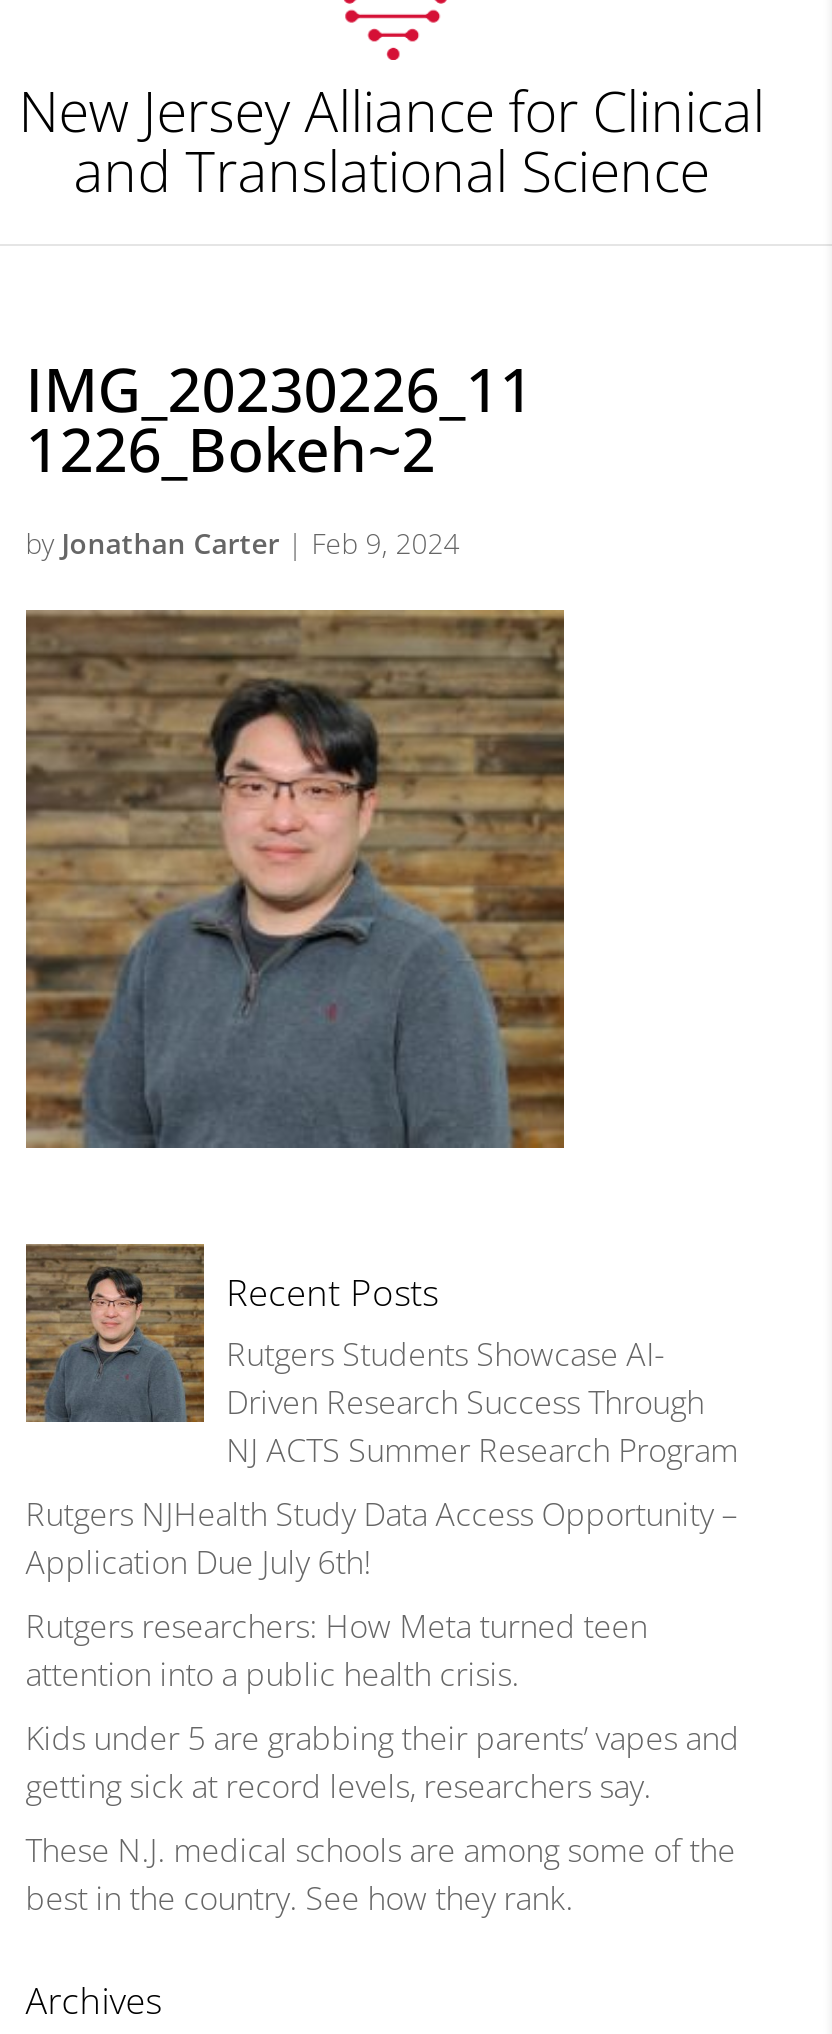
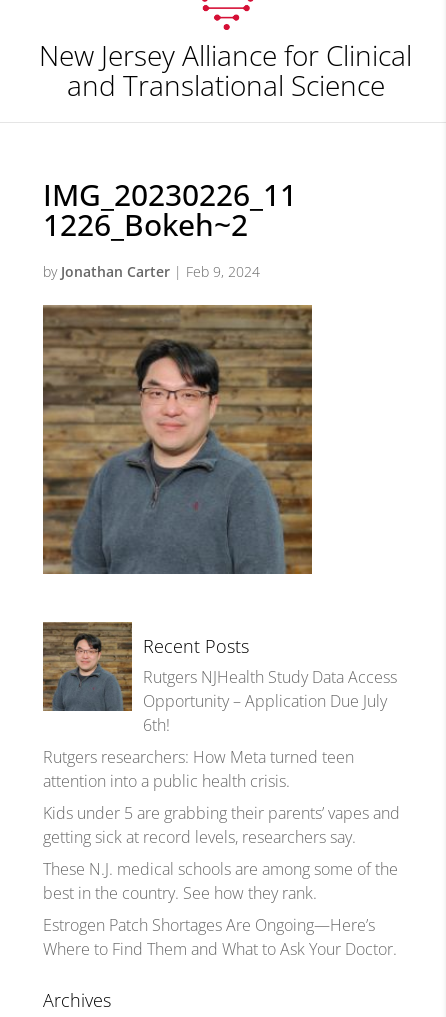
- Rutgers Students Showcase AI-
- Driven Research Success Through
- NJ ACTS Summer Research Program
- Rutgers NJHealth Study Data Access Opportunity –
- Application Due July 6th!
+ Rutgers NJHealth Study Data Access
+ Opportunity – Application Due July
+ 6th!

moved up: Rutgers researchers: How Meta turned teen | attention into a public health crisis. | Kids under 5 are grabbing their parents’ vapes and | getting sick at record levels, researchers say. | These N.J. medical schools are among some of the | best in the country. See how they rank.

+ Estrogen Patch Shortages Are Ongoing—Here’s
+ Where to Find Them and What to Ask Your Doctor.
